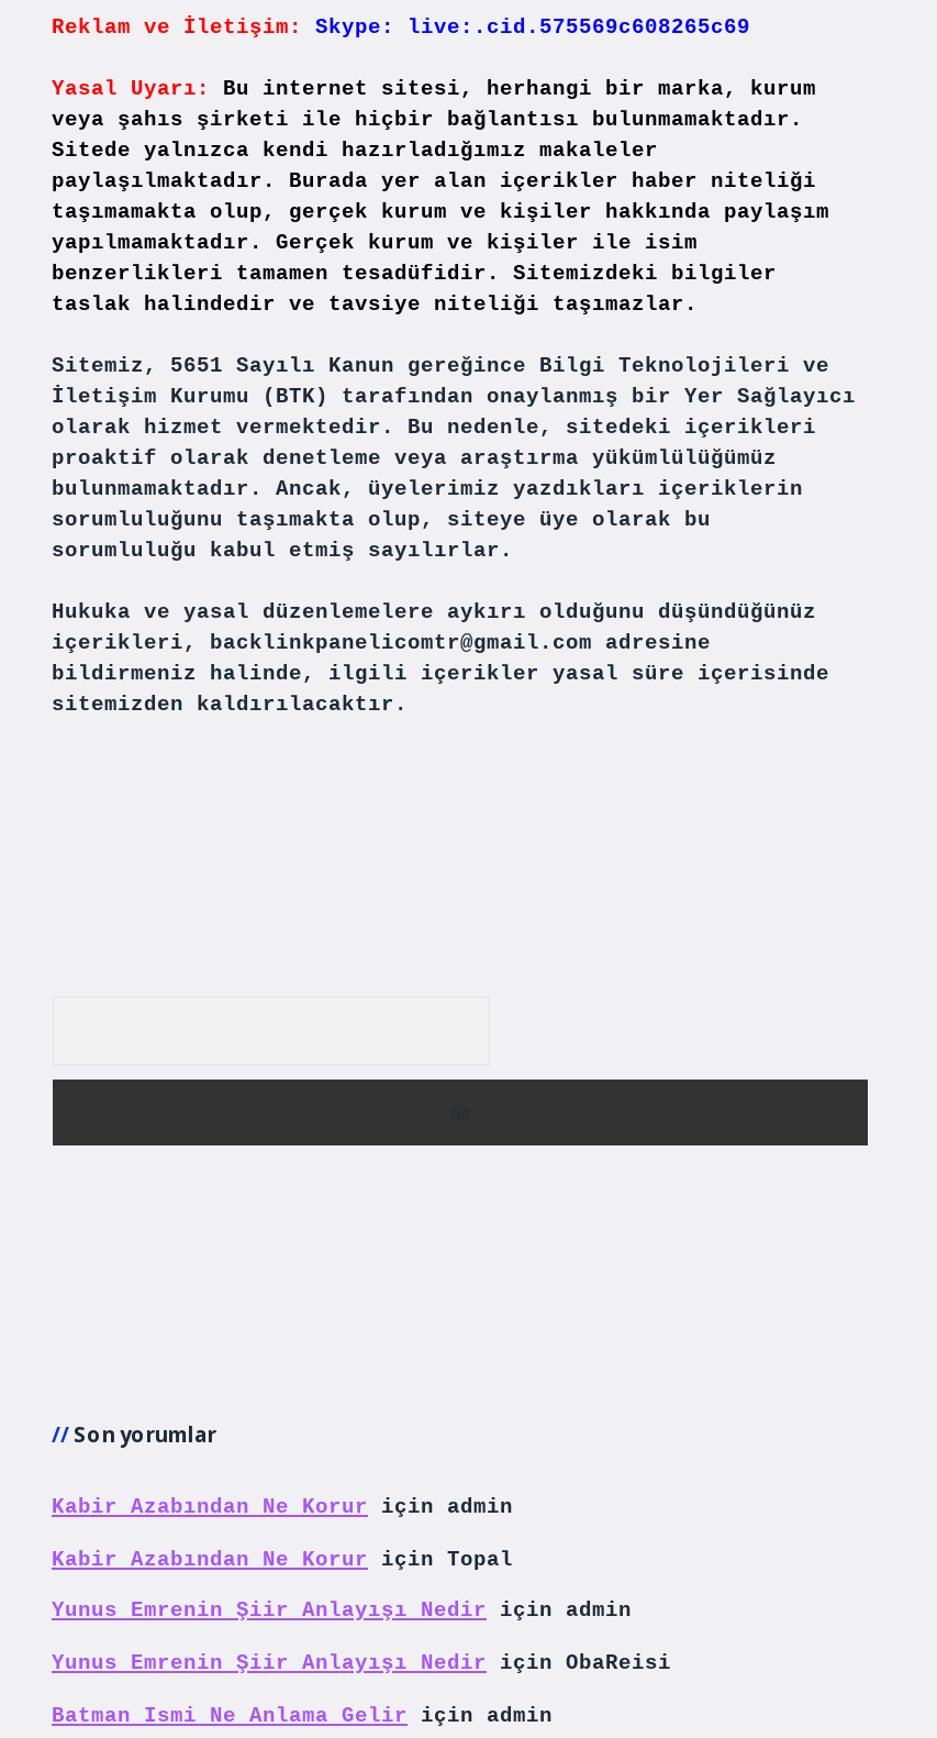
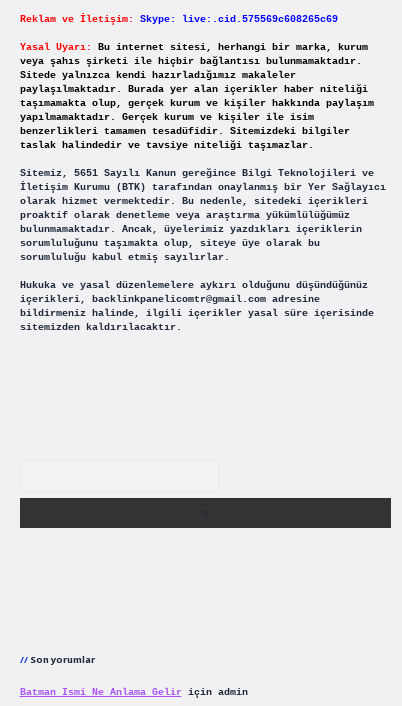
- Kabir Azabından Ne Korur için admin
- Kabir Azabından Ne Korur için Topal
- Yunus Emrenin Şiir Anlayışı Nedir için admin
- Yunus Emrenin Şiir Anlayışı Nedir için ObaReisi
